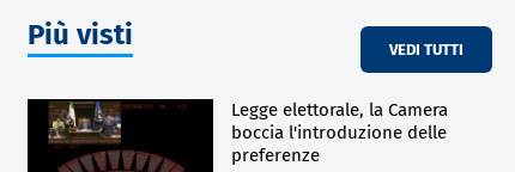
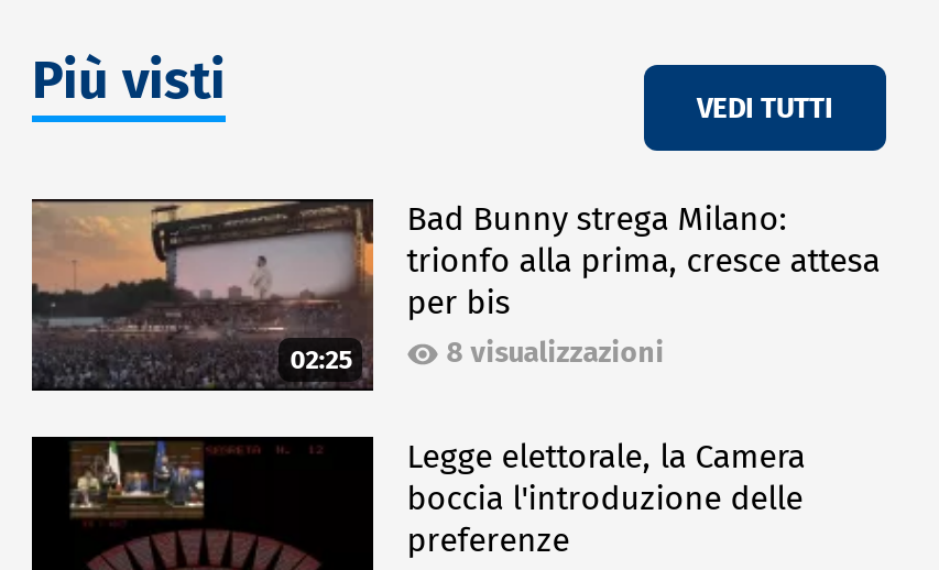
+ [image]
+ 02:25

+ Bad Bunny strega Milano:
+ trionfo alla prima, cresce attesa
+ per bis
+ 8 visualizzazioni
